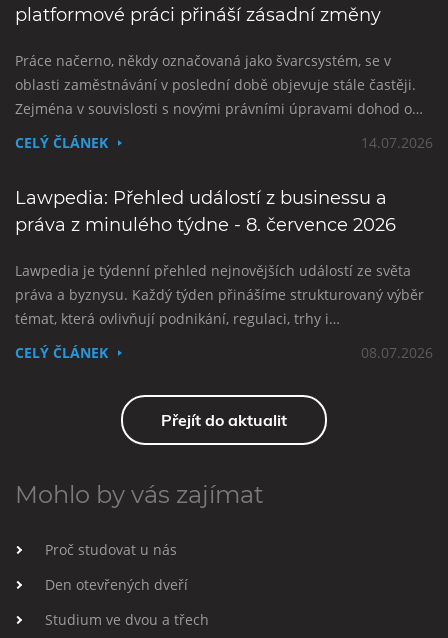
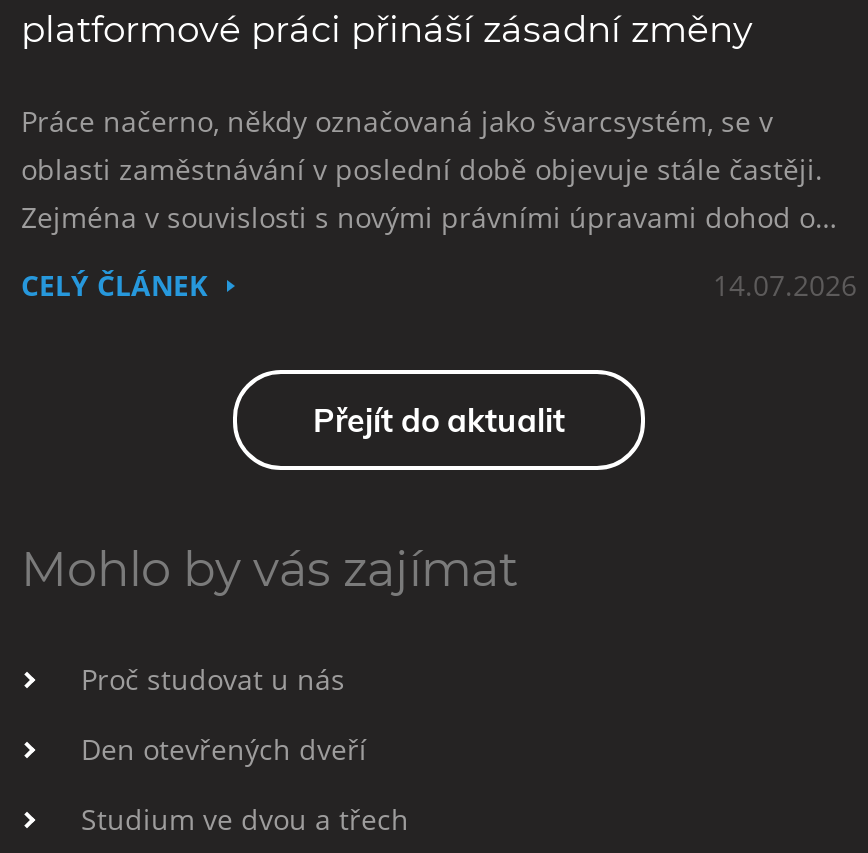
- Lawpedia: Přehled událostí z businessu a
- práva z minulého týdne - 8. července 2026
- Lawpedia je týdenní přehled nejnovějších událostí ze světa
- práva a byznysu. Každý týden přinášíme strukturovaný výběr
- témat, která ovlivňují podnikání, regulaci, trhy i…
- CELÝ ČLÁNEK
- 08.07.2026
